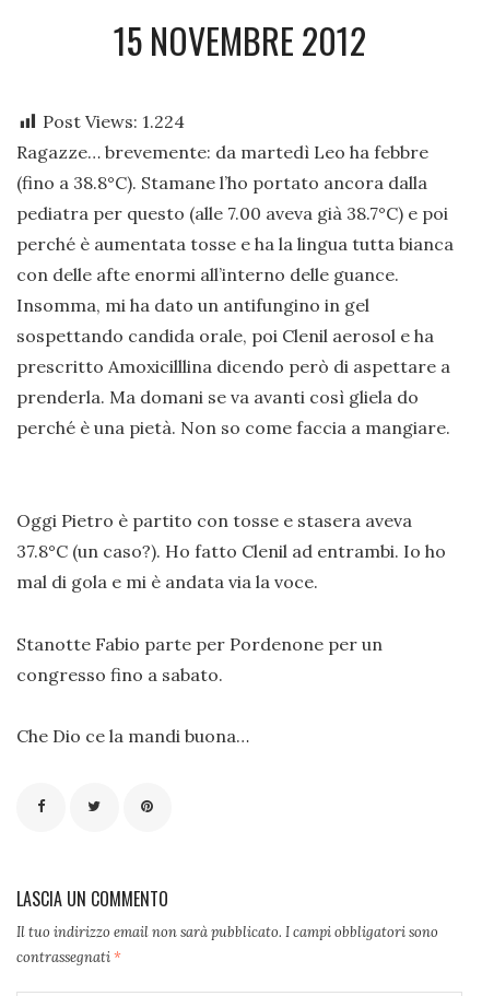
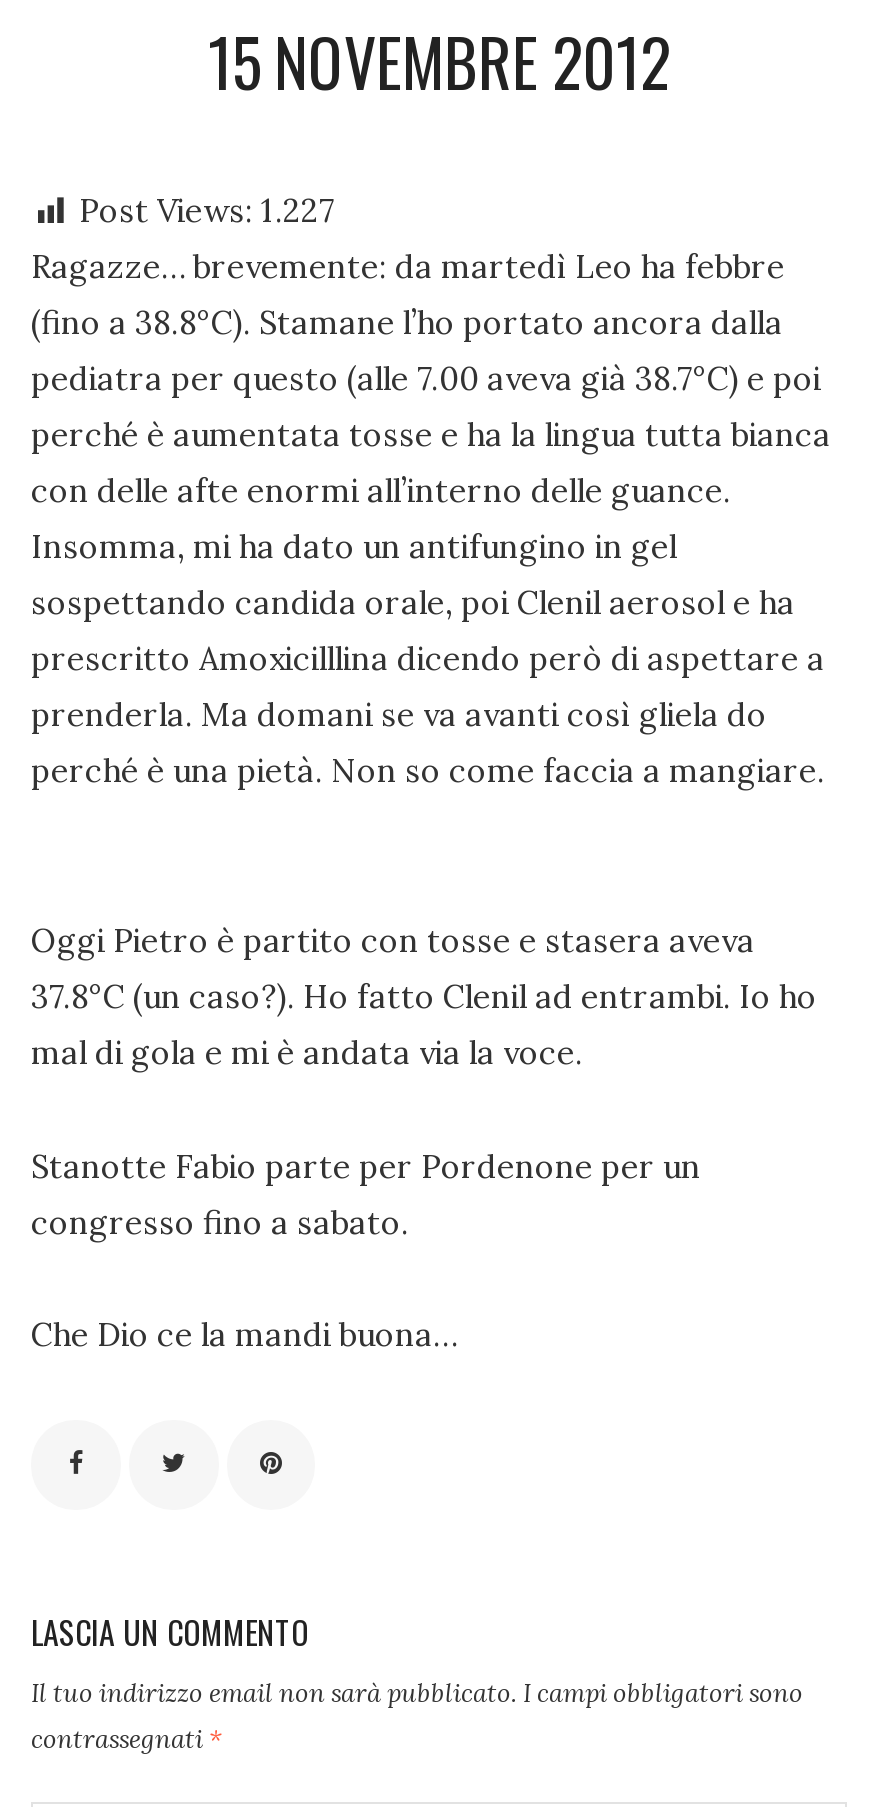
- Post Views: 1.224
+ Post Views: 1.227
